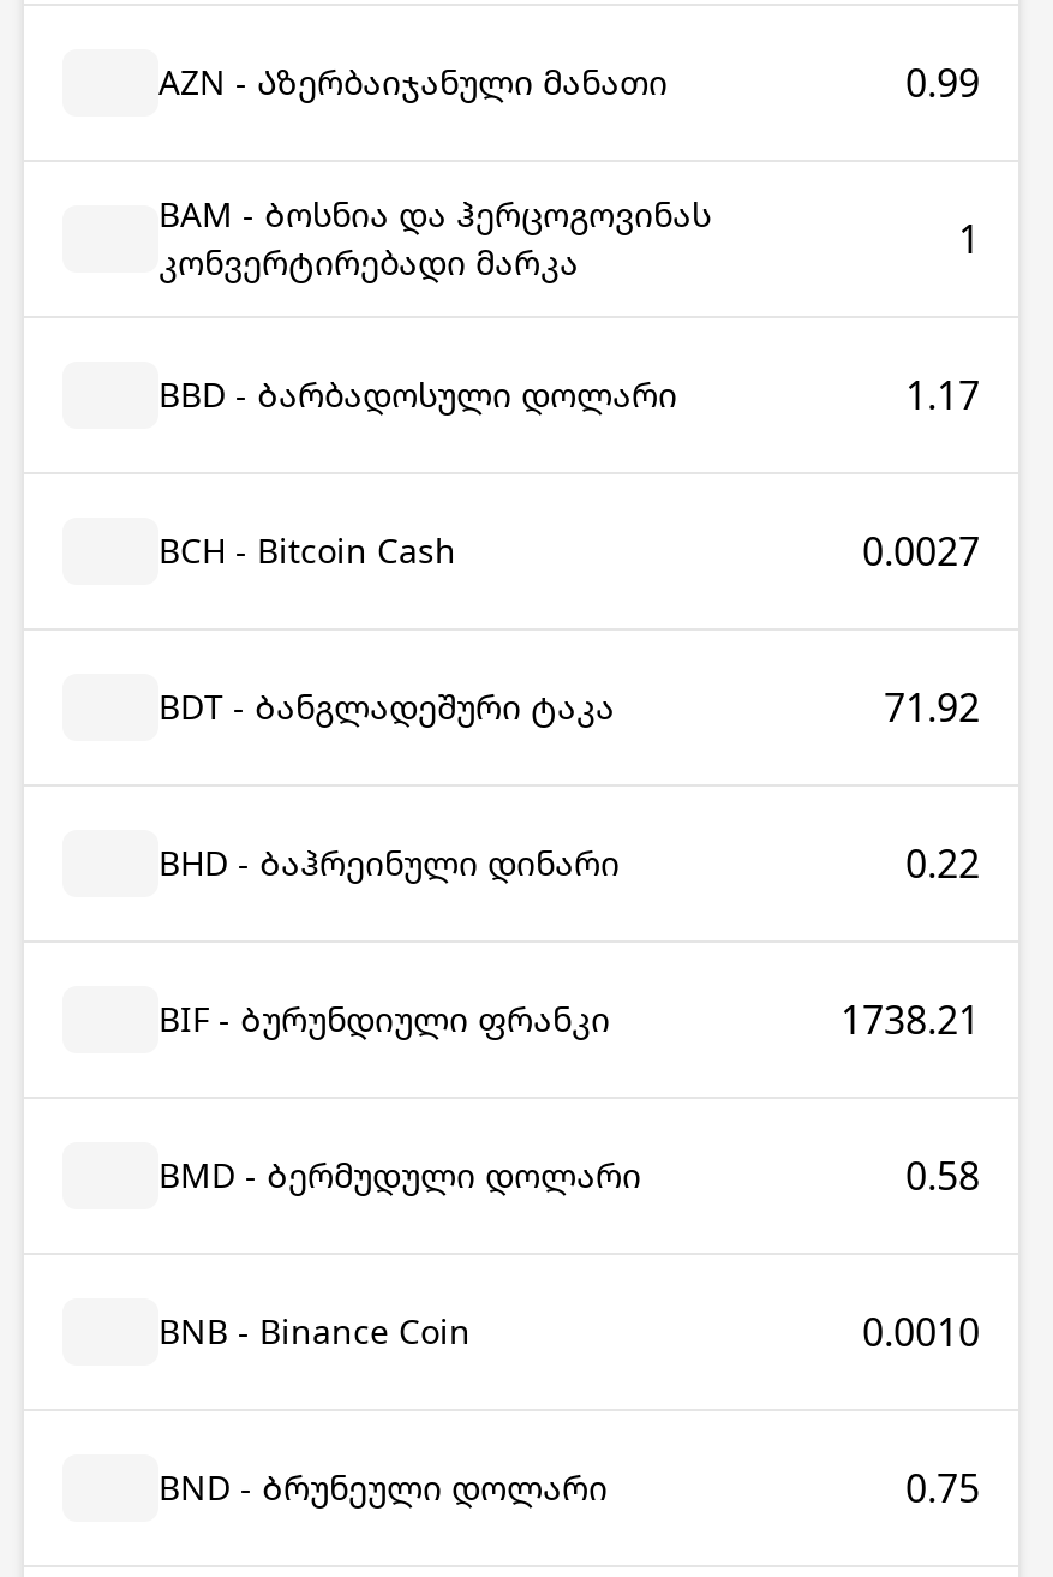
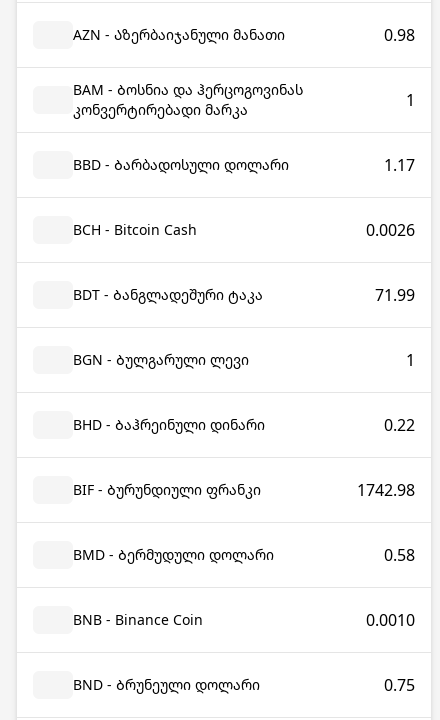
- 0.99
+ 0.98

- 0.0027
+ 0.0026

- 71.92
+ 71.99
+ BGN - Ბულგარული ლევი
+ 1

- 1738.21
+ 1742.98
